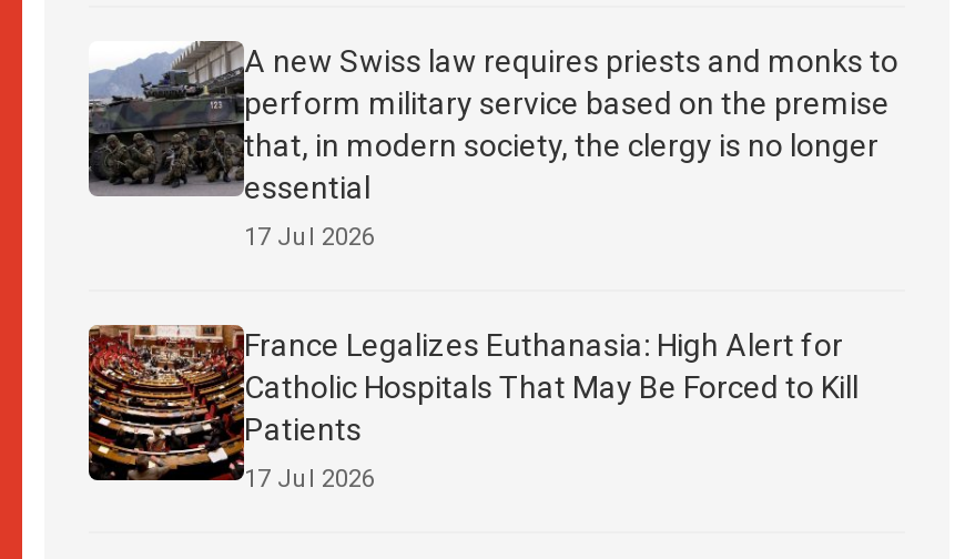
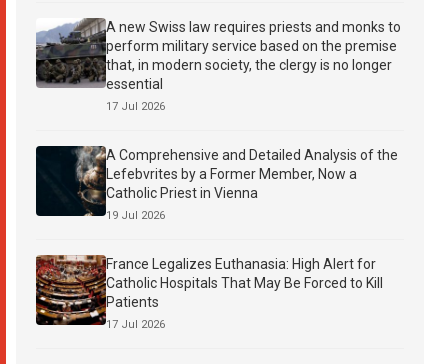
+ [image]
+ A Comprehensive and Detailed Analysis of the
+ Lefebvrites by a Former Member, Now a
+ Catholic Priest in Vienna
+ 19 Jul 2026
